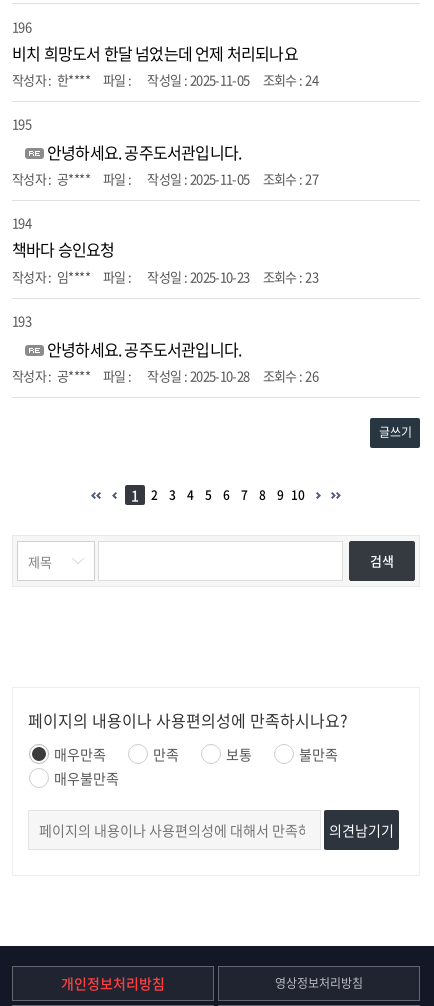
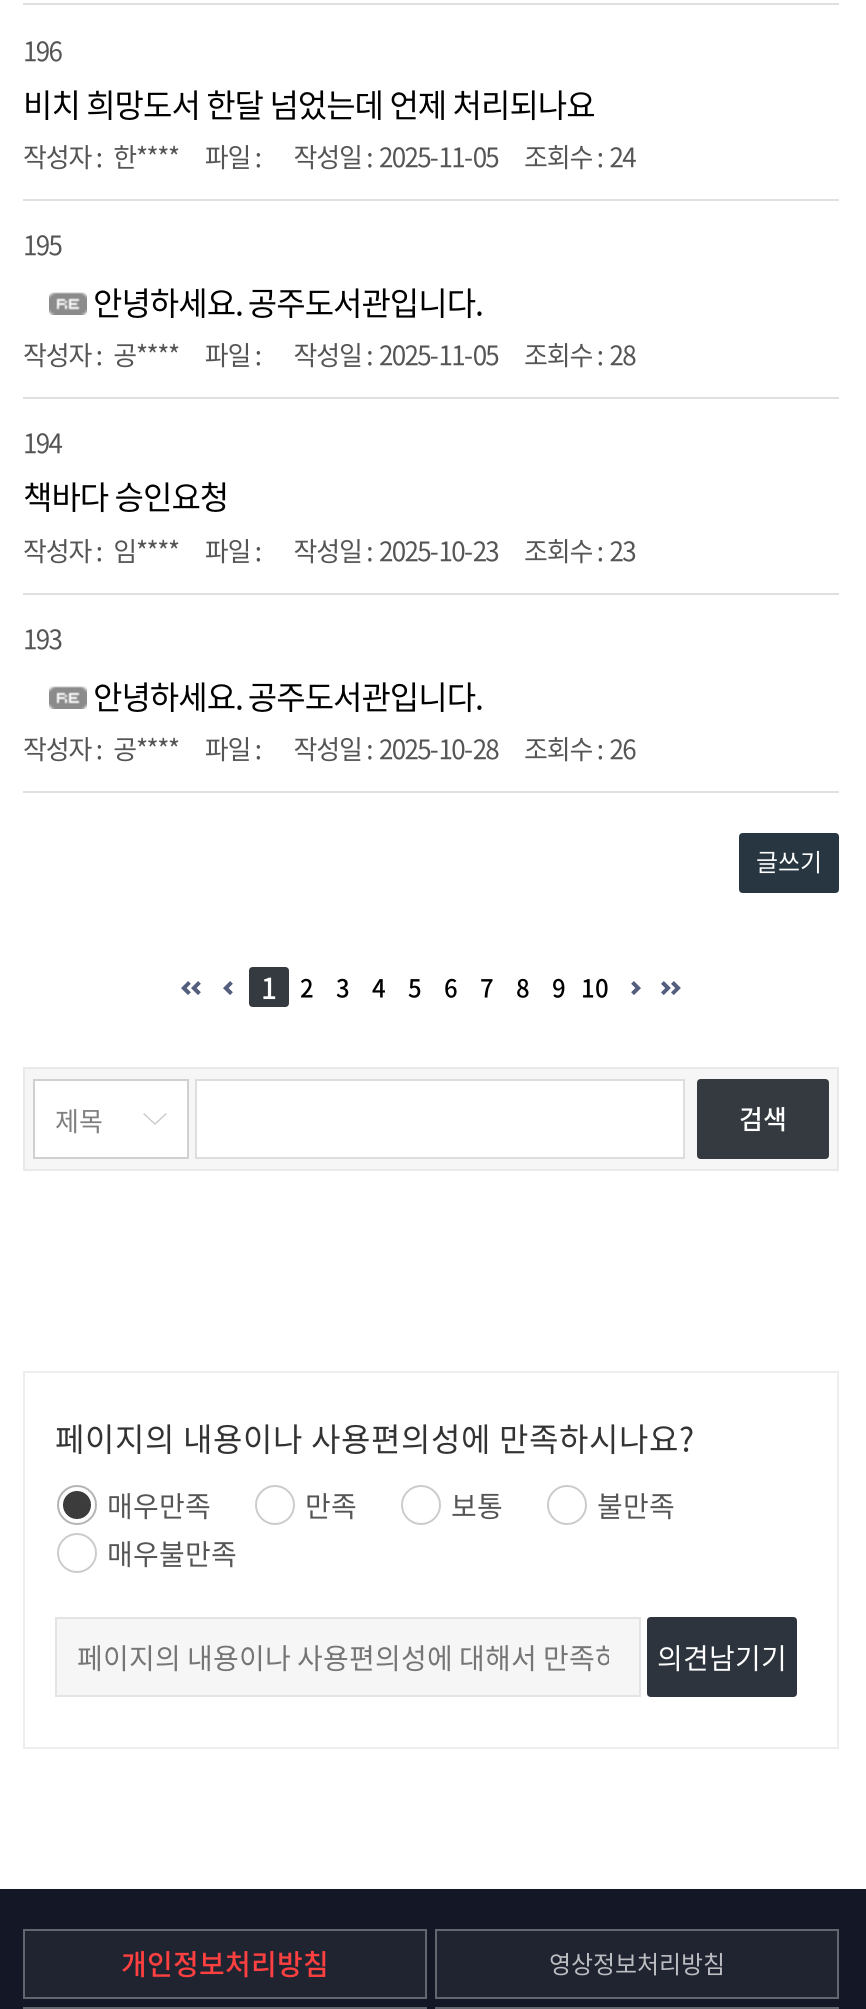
- 27
+ 28
